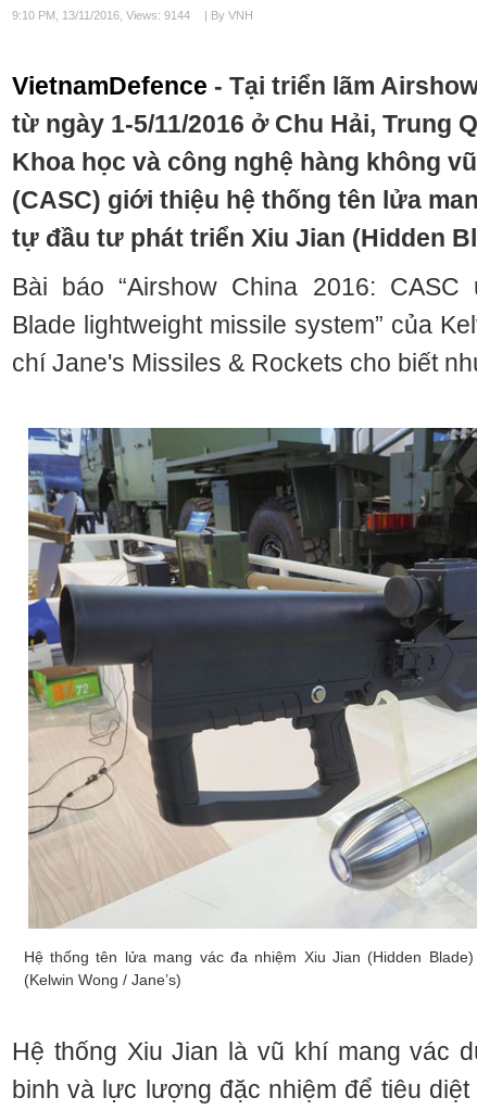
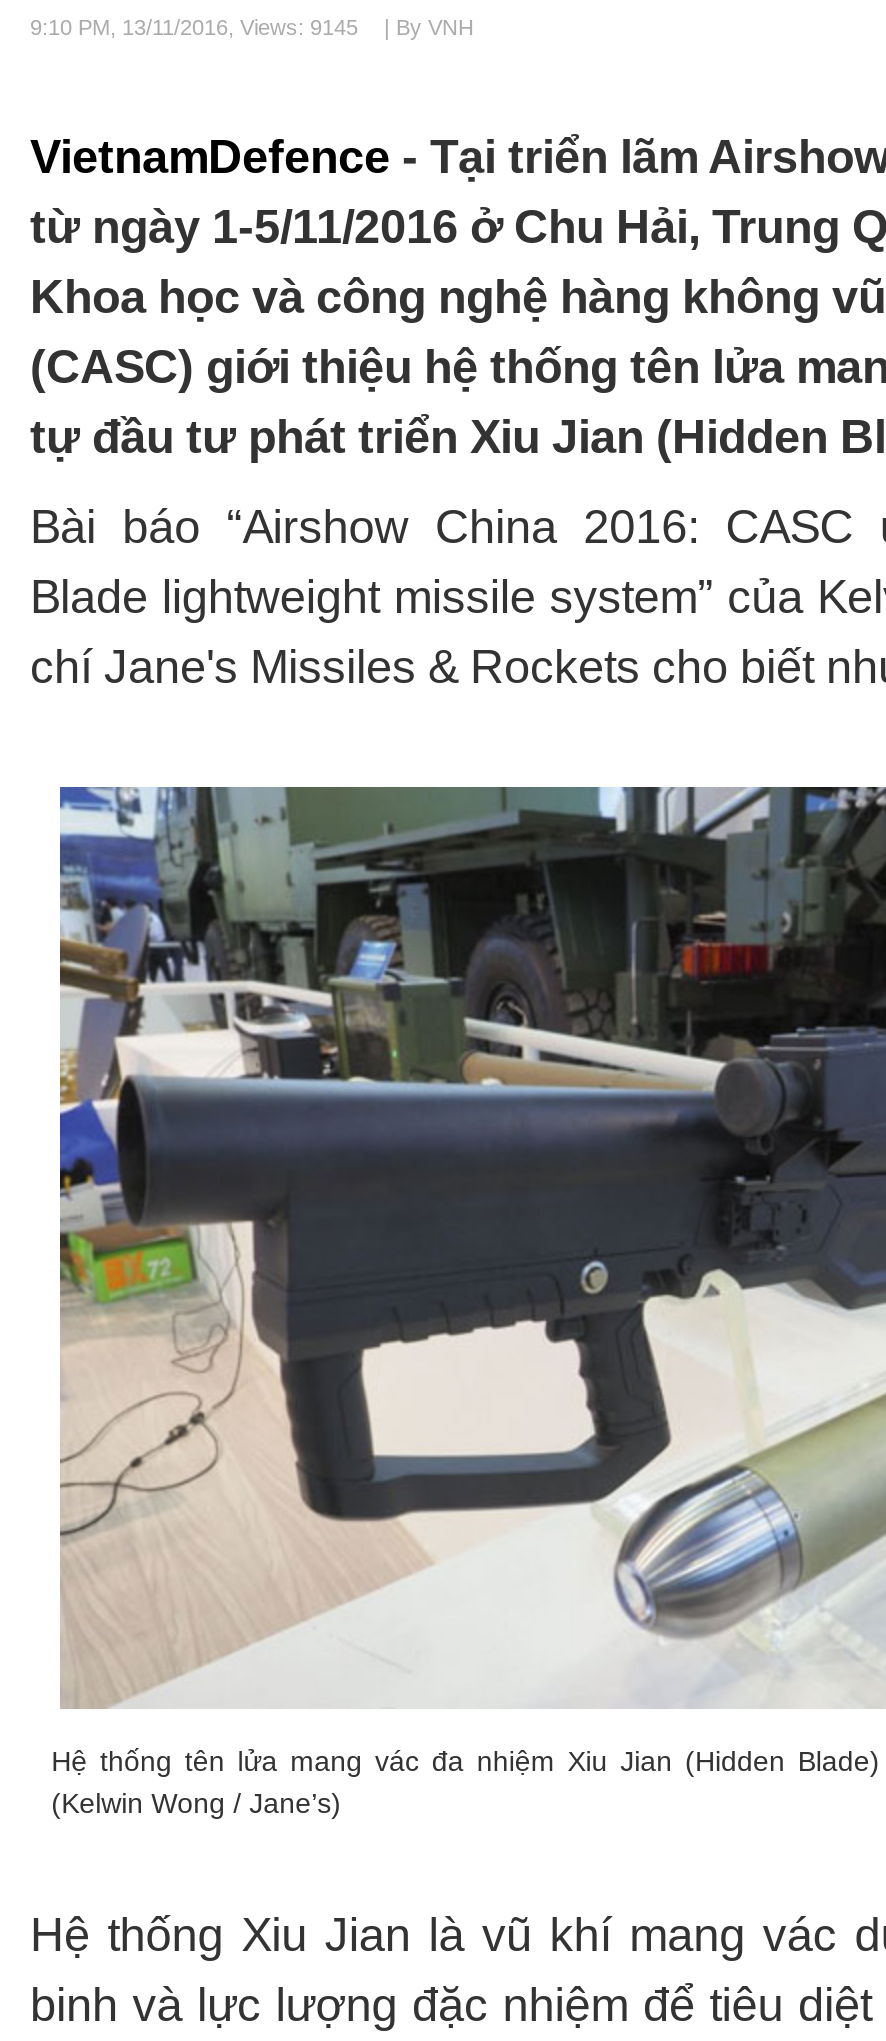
- 9:10 PM, 13/11/2016, Views: 9144
+ 9:10 PM, 13/11/2016, Views: 9145
